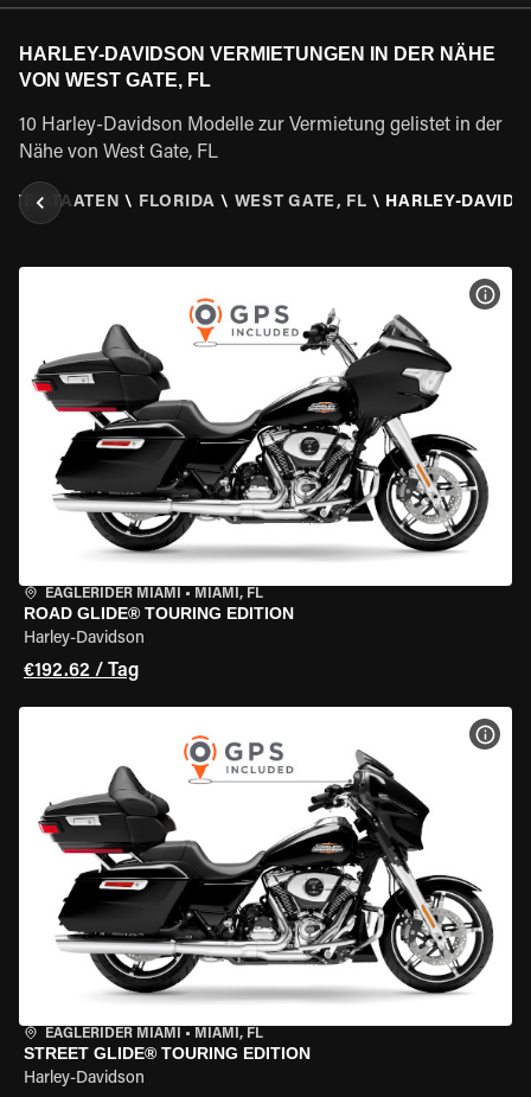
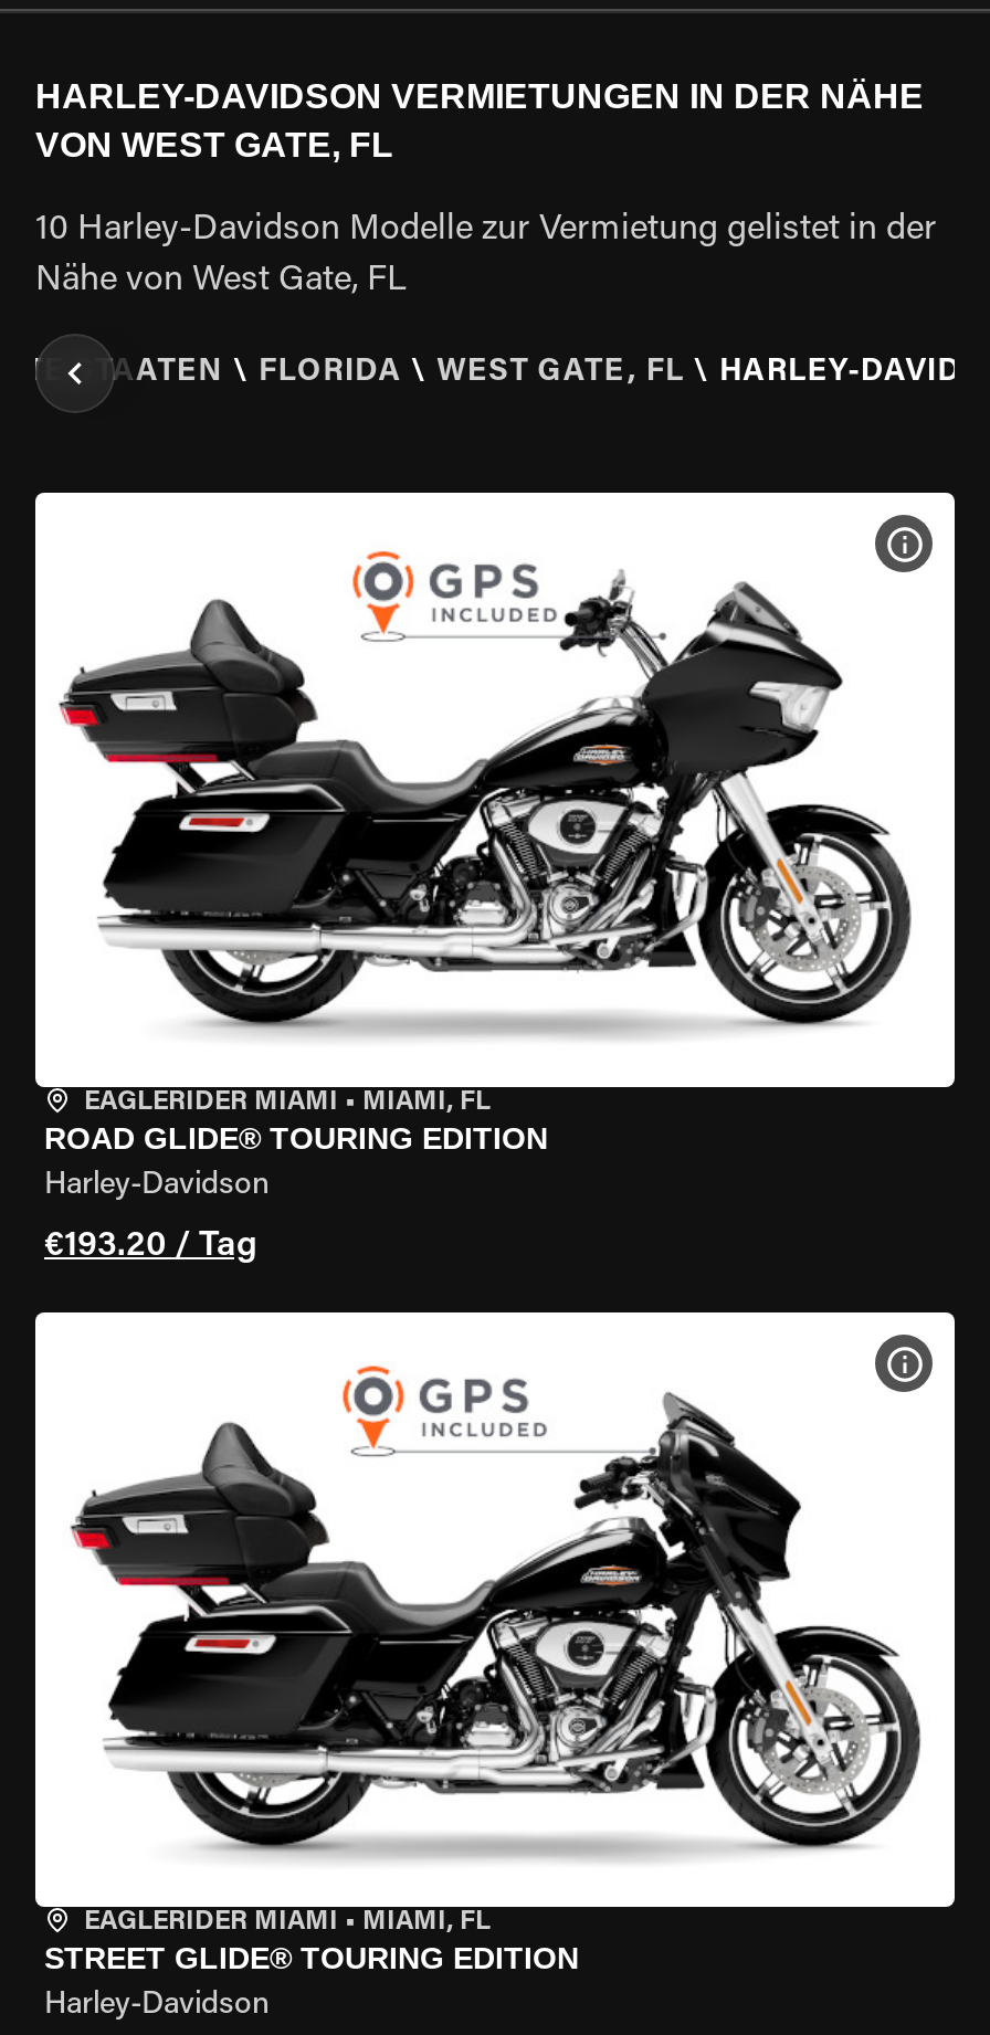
- €192.62 / Tag
+ €193.20 / Tag
